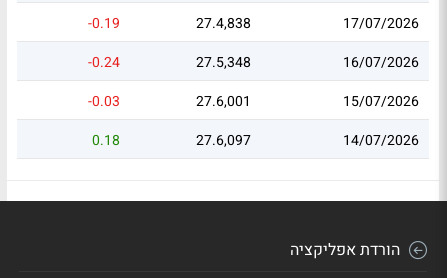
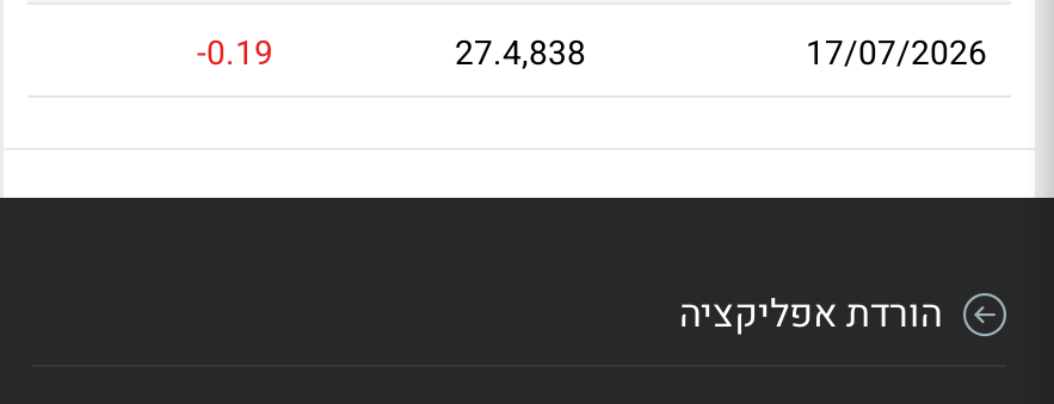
- 16/07/2026
- 27.5,348
- -0.24
- 15/07/2026
- 27.6,001
- -0.03
- 14/07/2026
- 27.6,097
- 0.18
